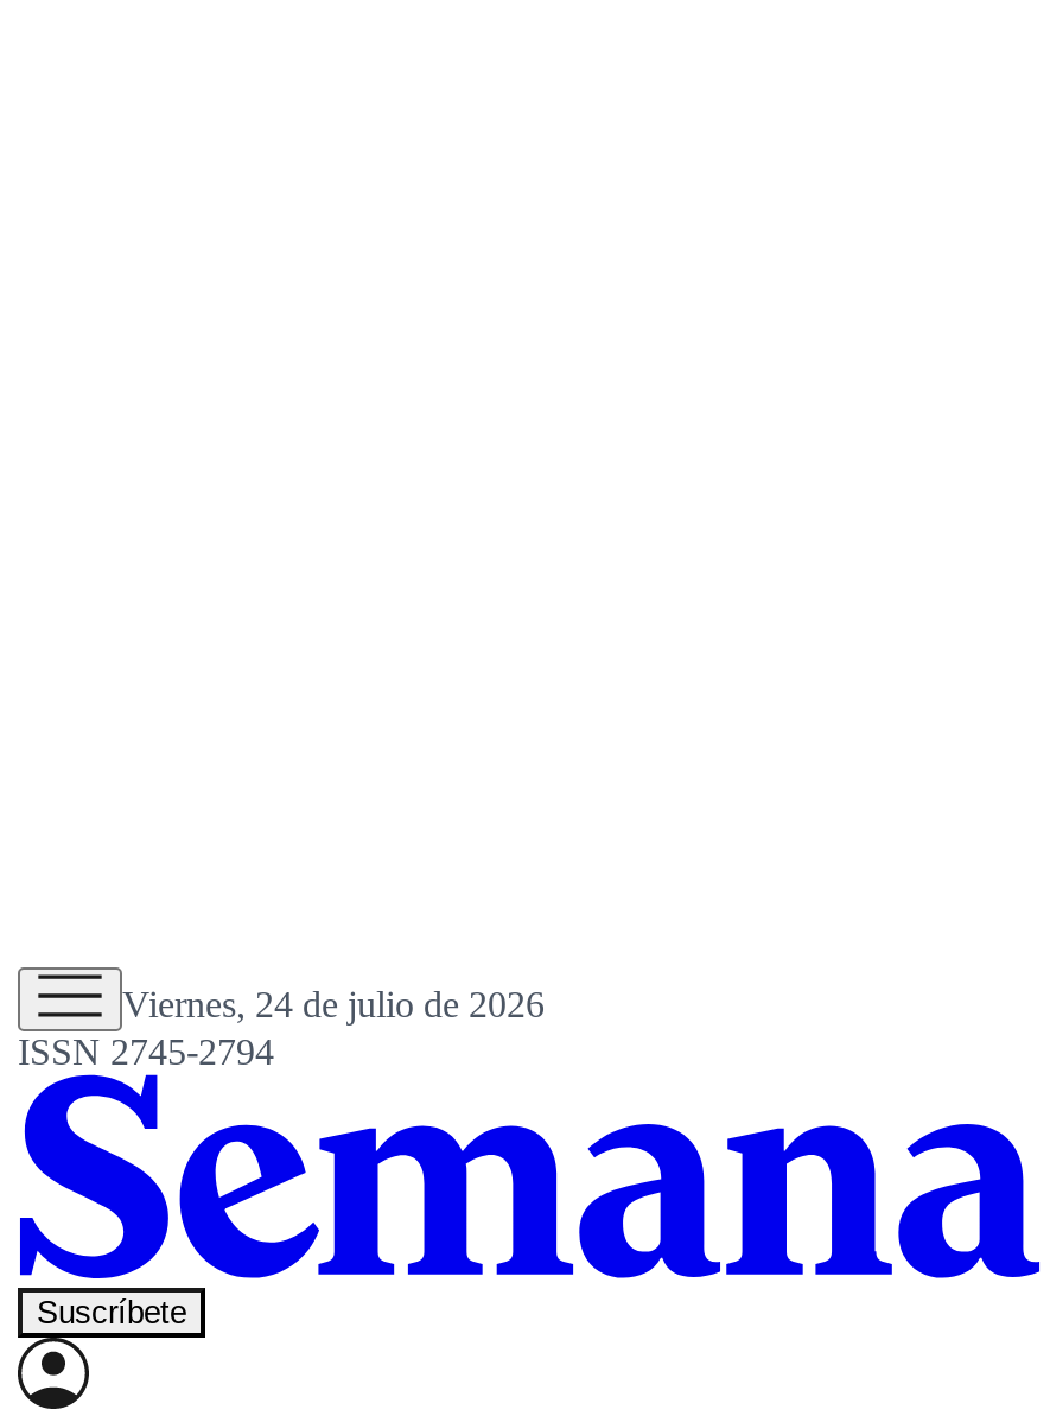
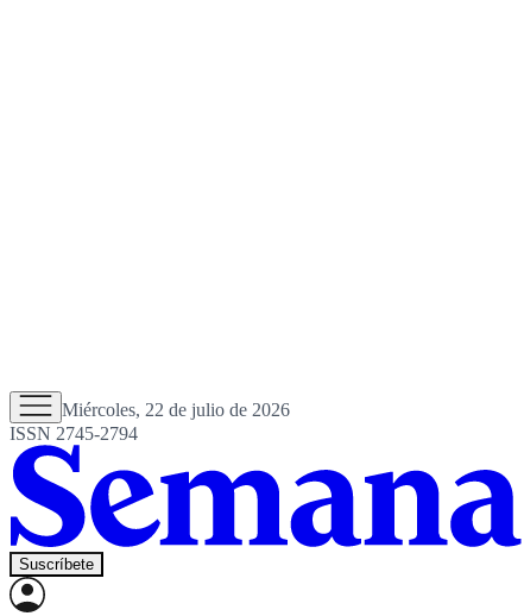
- Viernes, 24 de julio de 2026
+ Miércoles, 22 de julio de 2026
